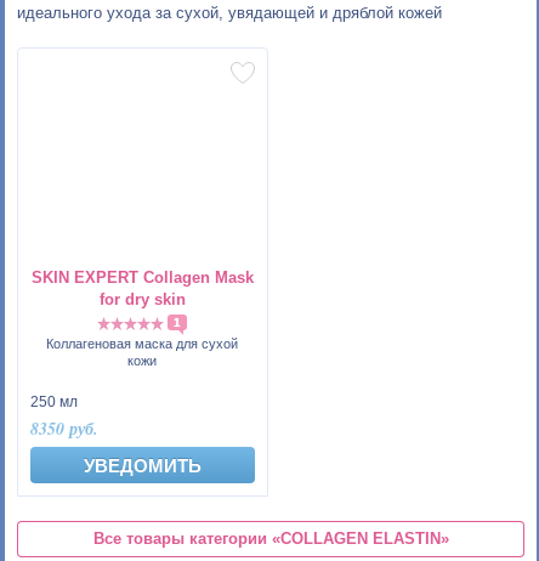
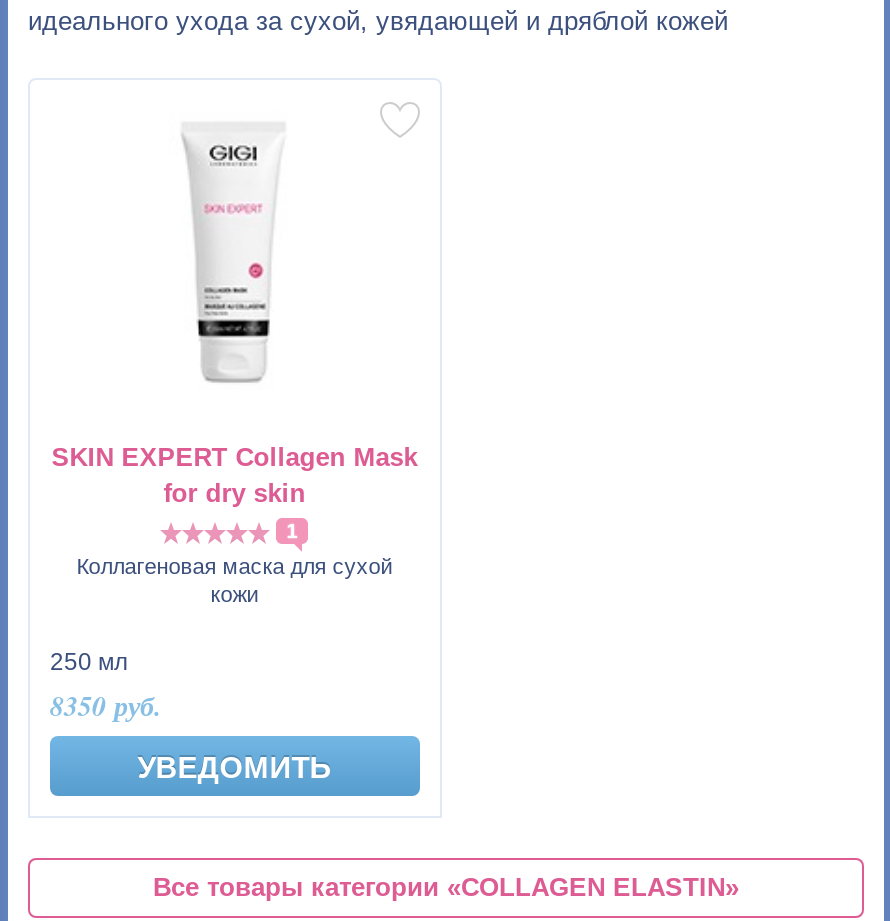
+ [image]
